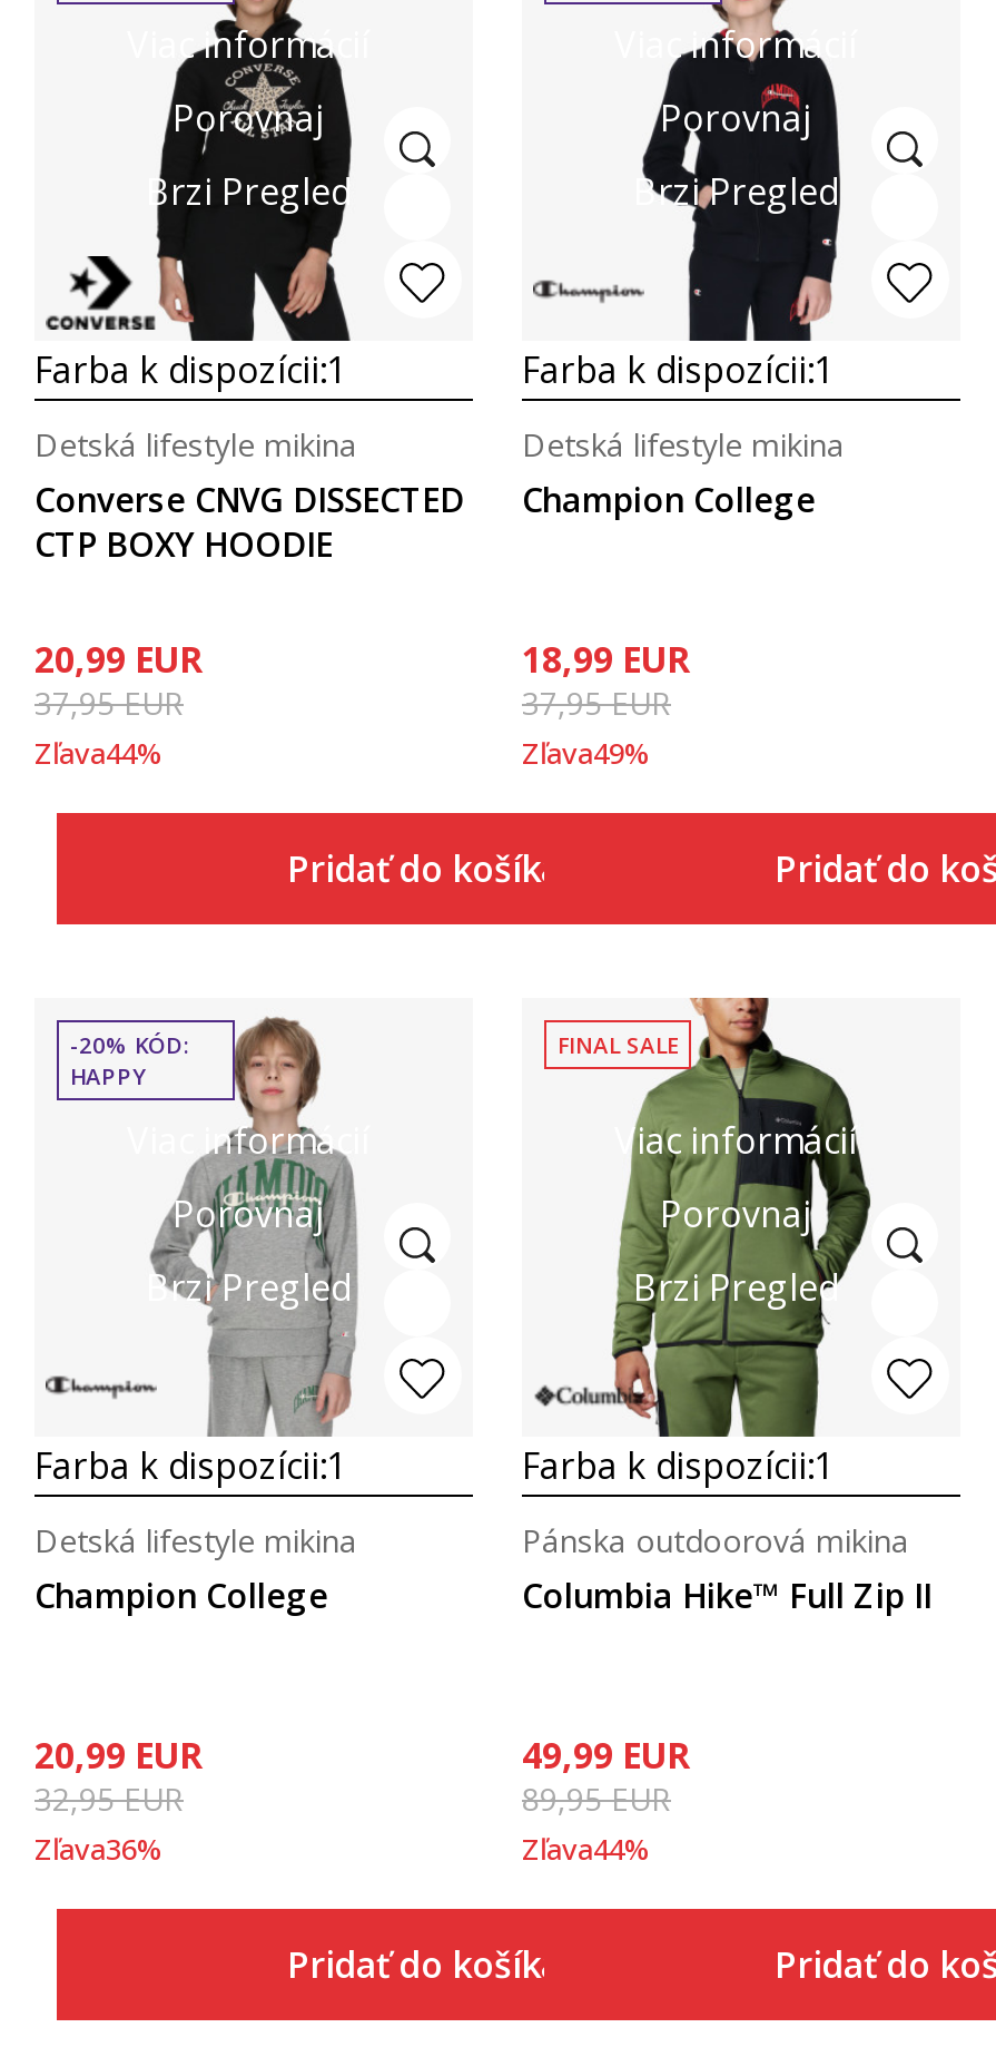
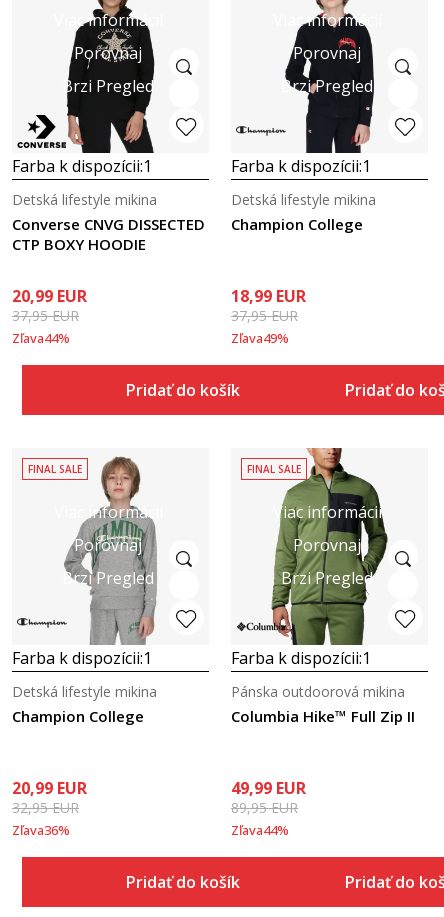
- -20% KÓD:
- HAPPY
+ FINAL SALE
